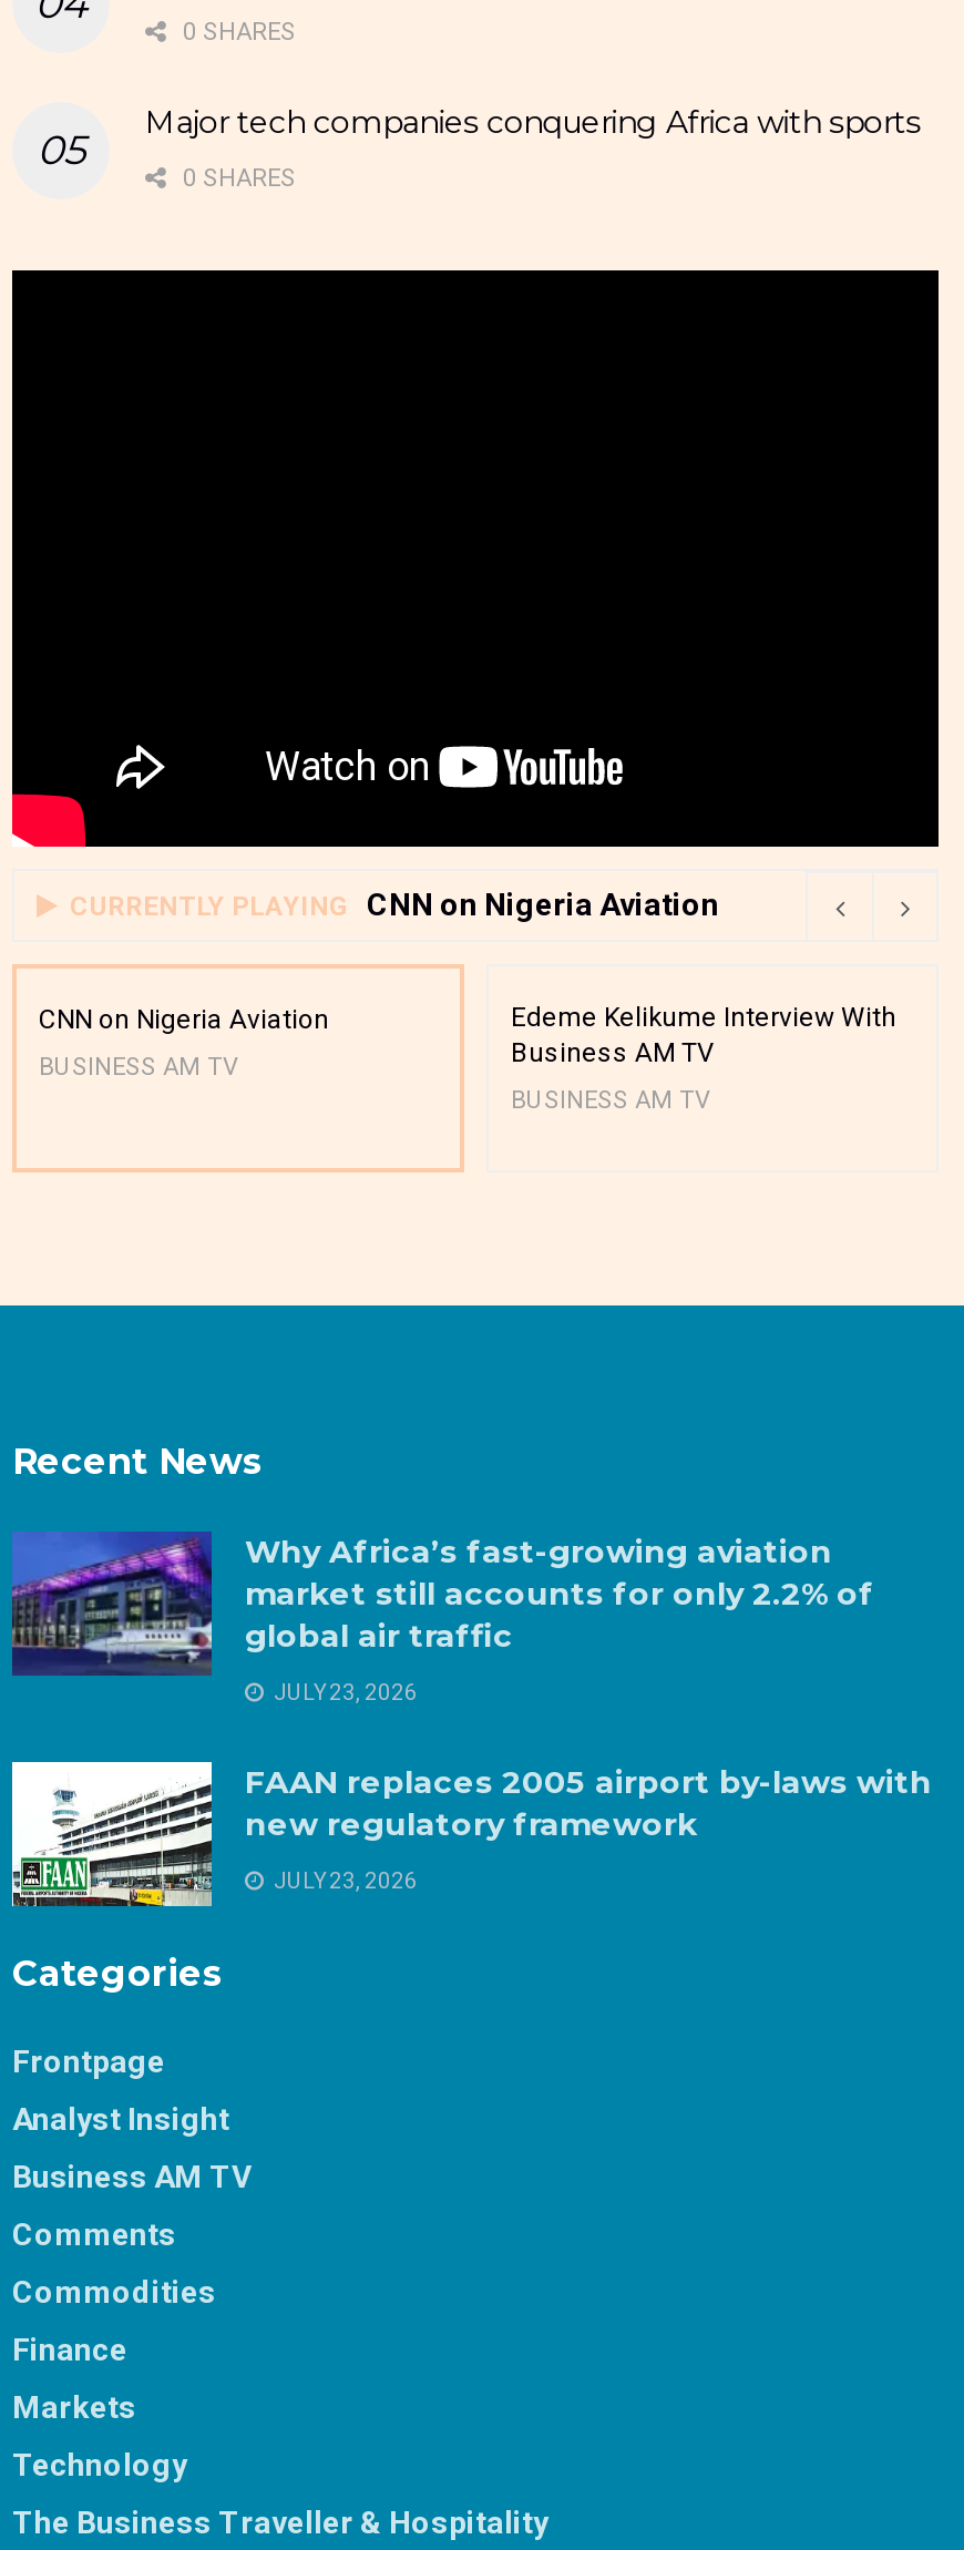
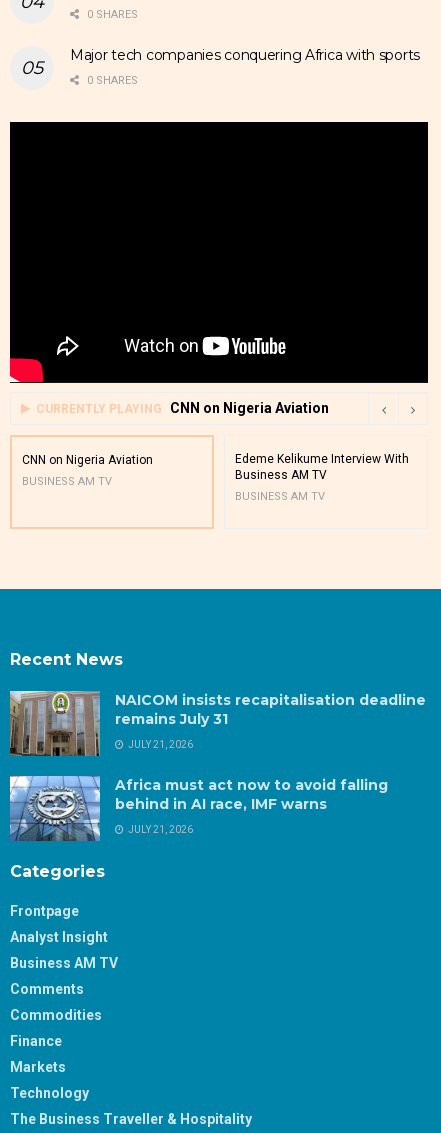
- [image]
- Why Africa’s fast-growing aviation
- market still accounts for only 2.2% of
- global air traffic
+ [image]
+ NAICOM insists recapitalisation deadline
+ remains July 31

- JULY 23, 2026
+ JULY 21, 2026

- [image]
- FAAN replaces 2005 airport by-laws with
- new regulatory framework
+ [image]
+ Africa must act now to avoid falling
+ behind in AI race, IMF warns

- JULY 23, 2026
+ JULY 21, 2026
